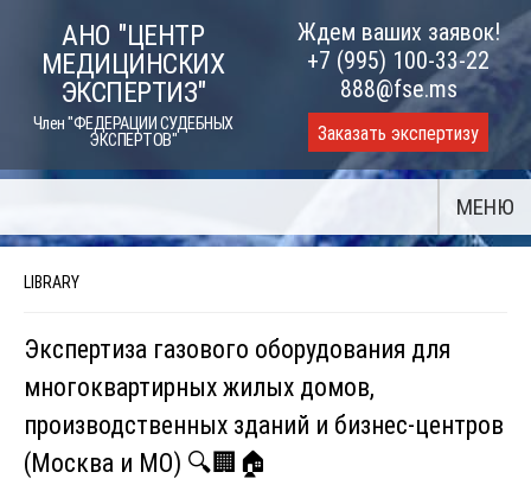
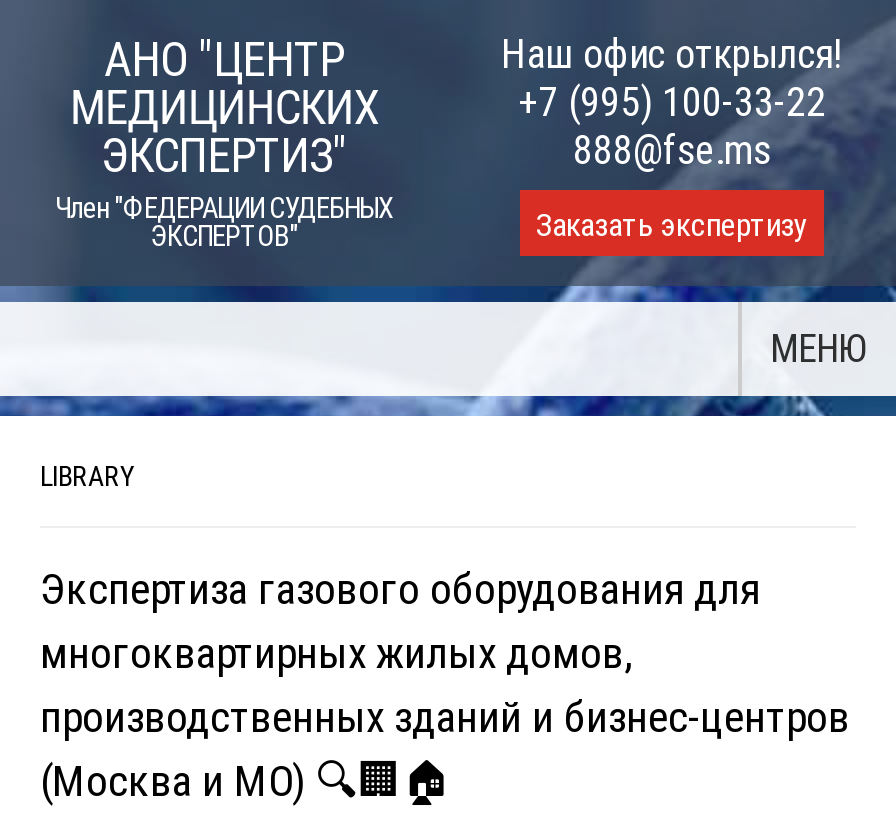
- Ждем ваших заявок!
+ Наш офис открылся!
